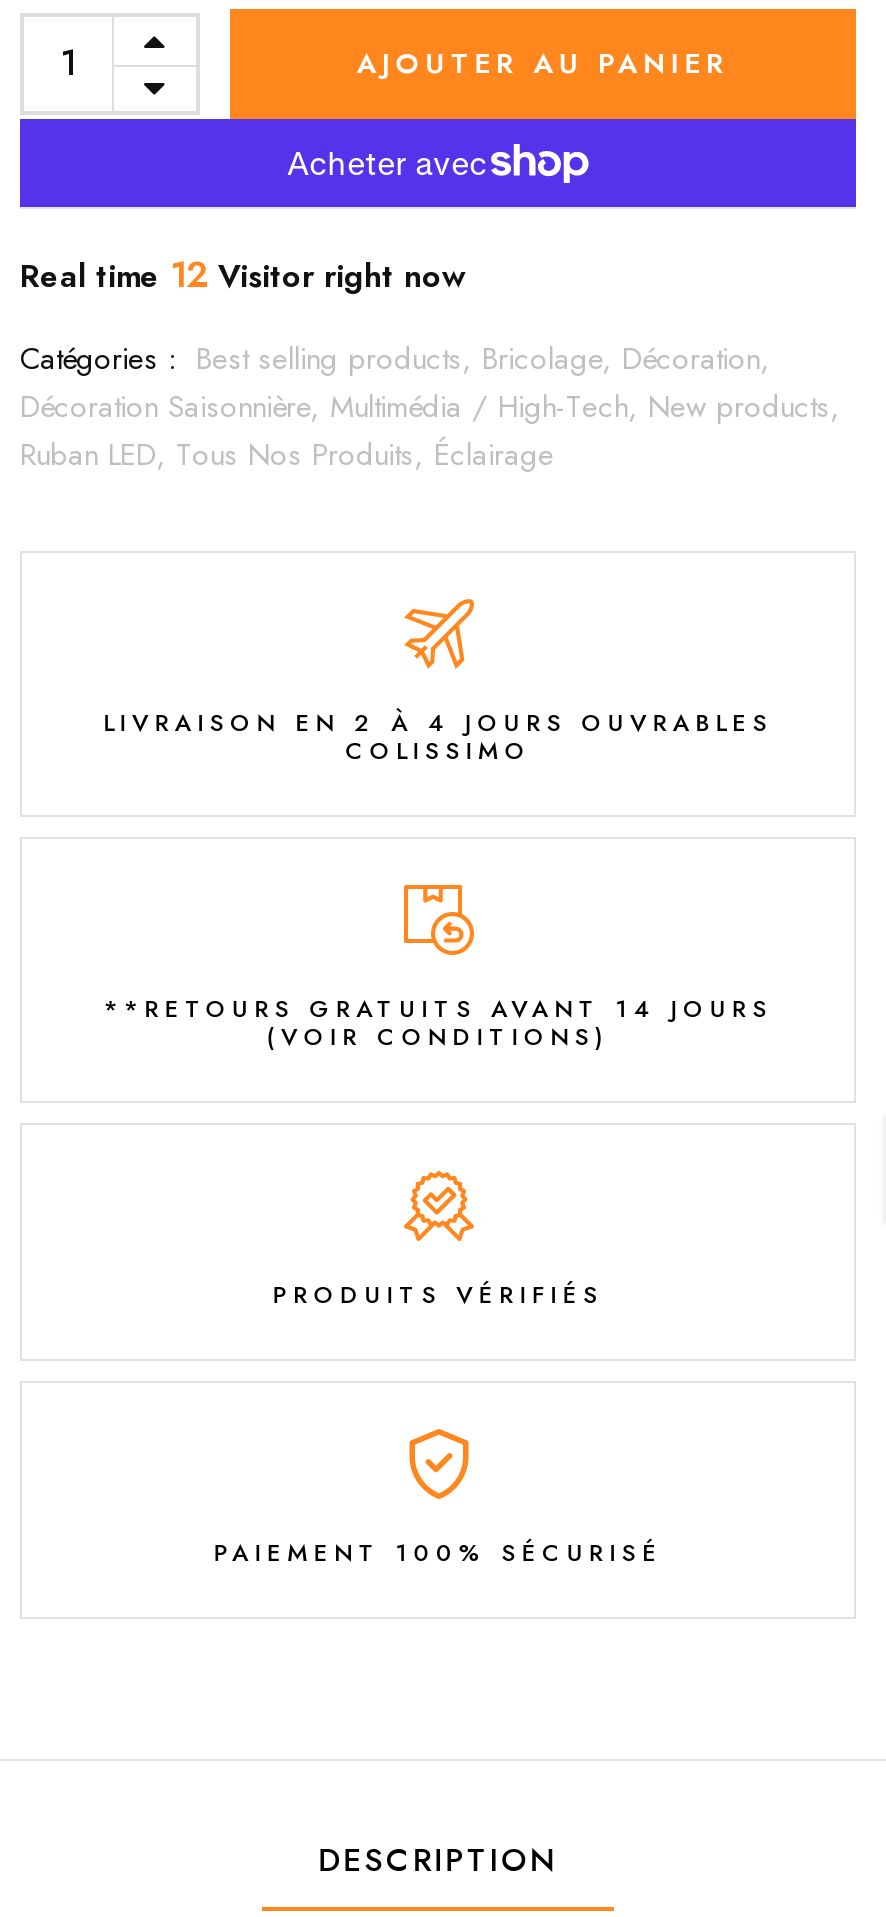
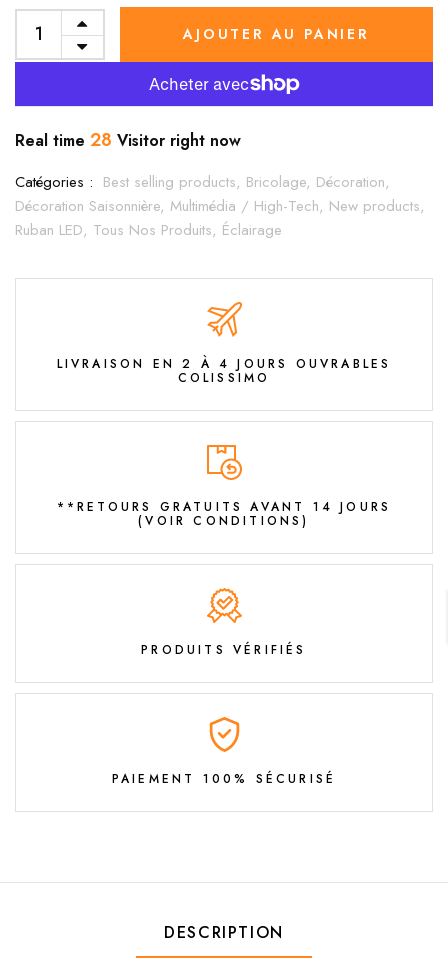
- Real time 12 Visitor right now
+ Real time 28 Visitor right now
